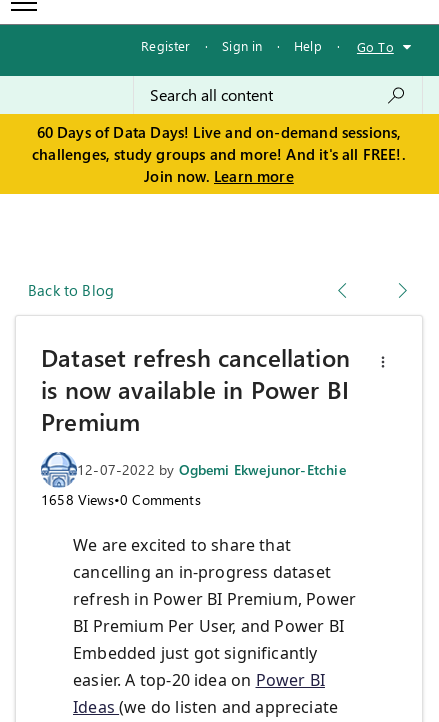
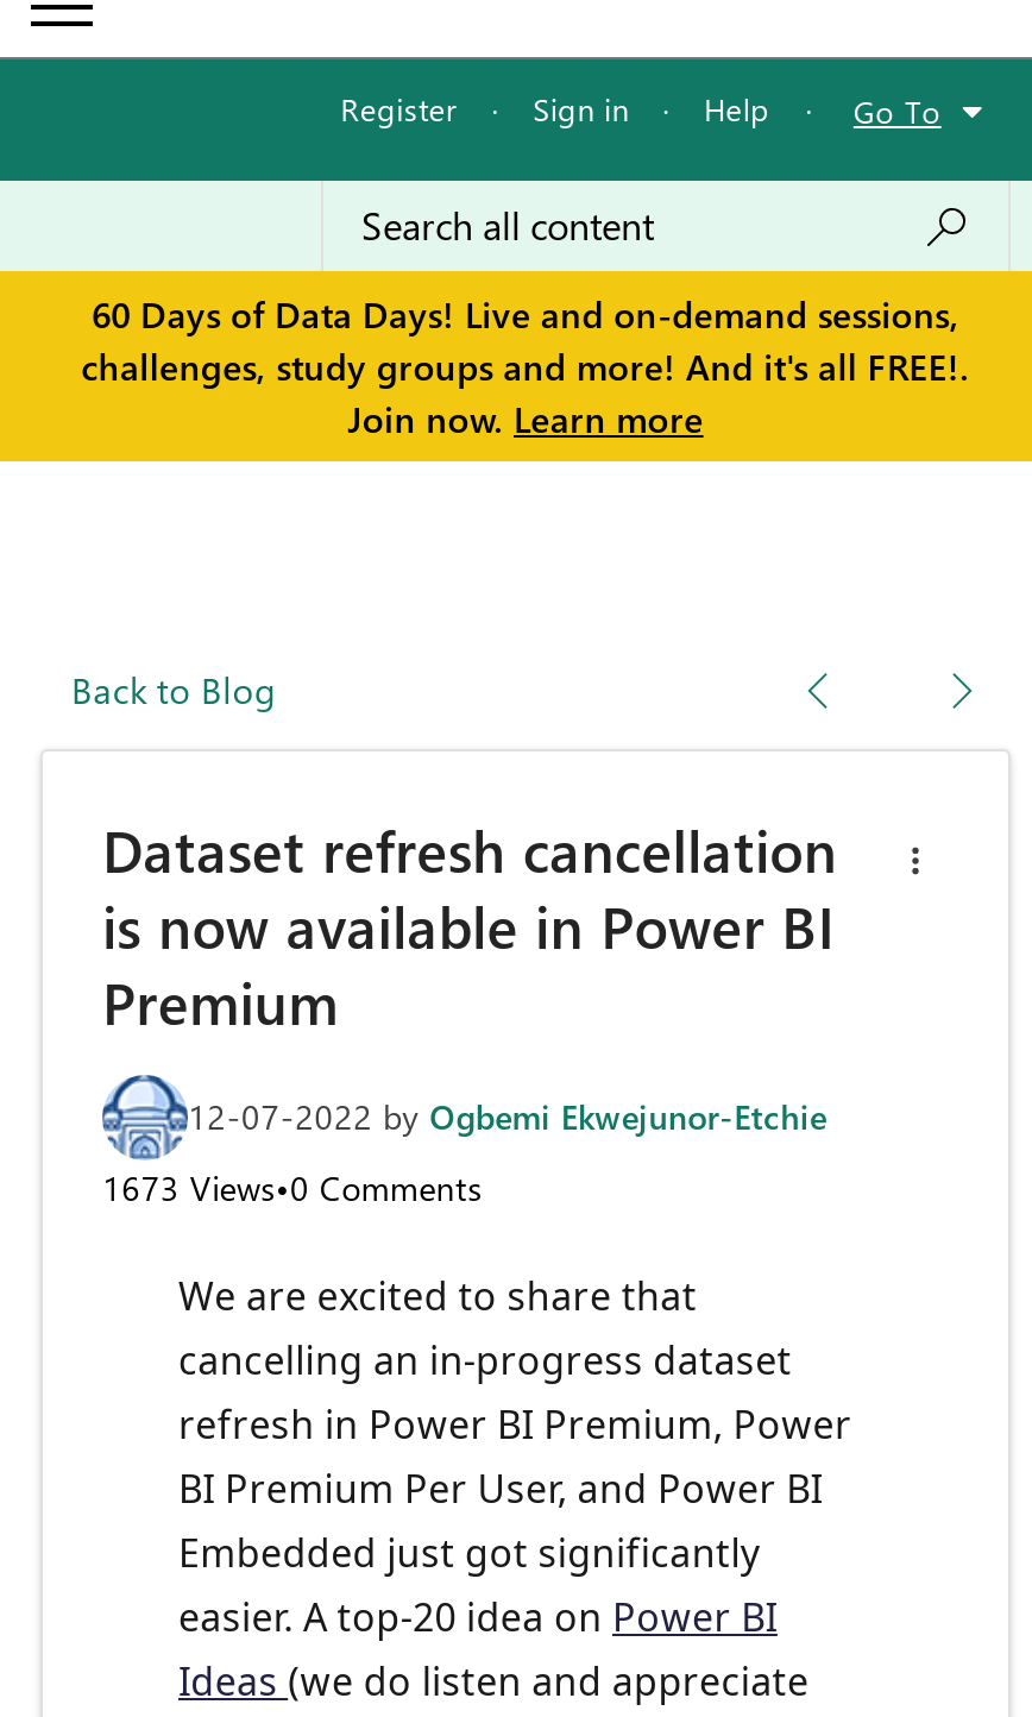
- 1658 Views•0 Comments
+ 1673 Views•0 Comments
